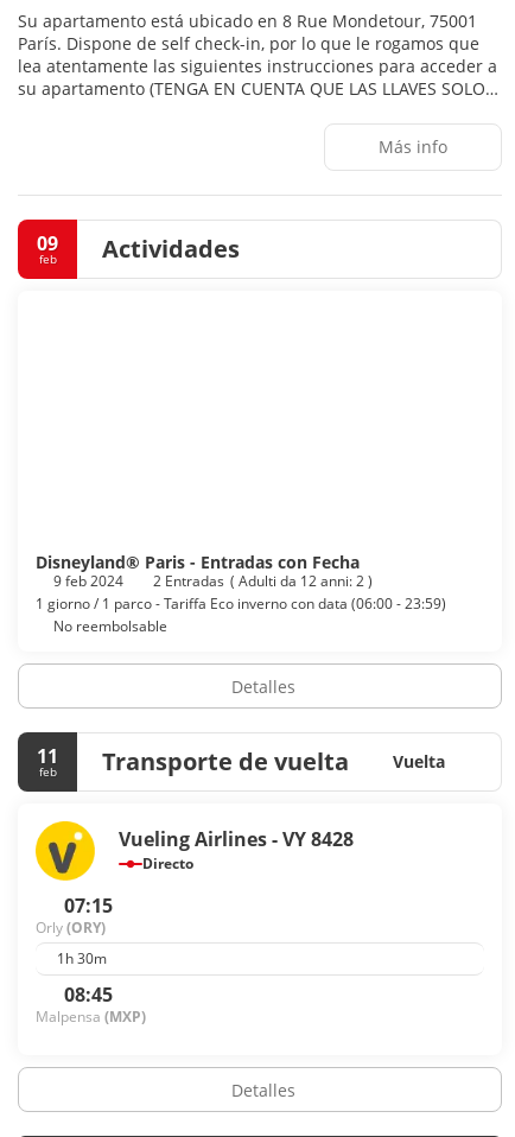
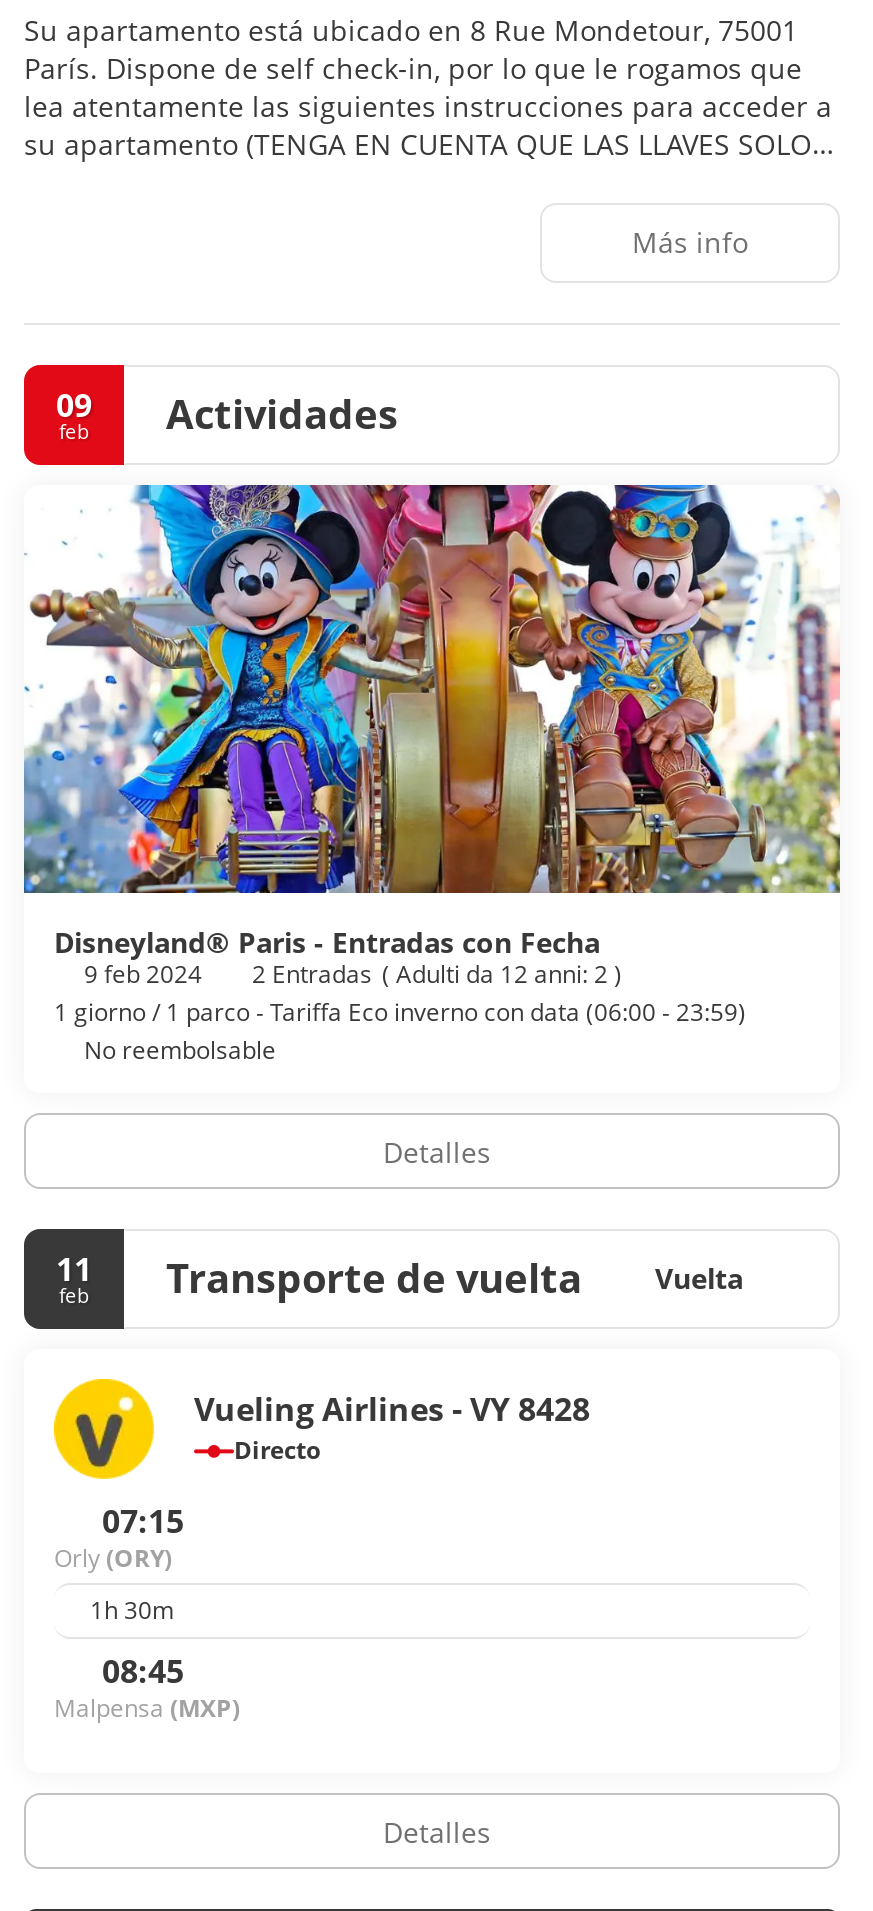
+ [image]
